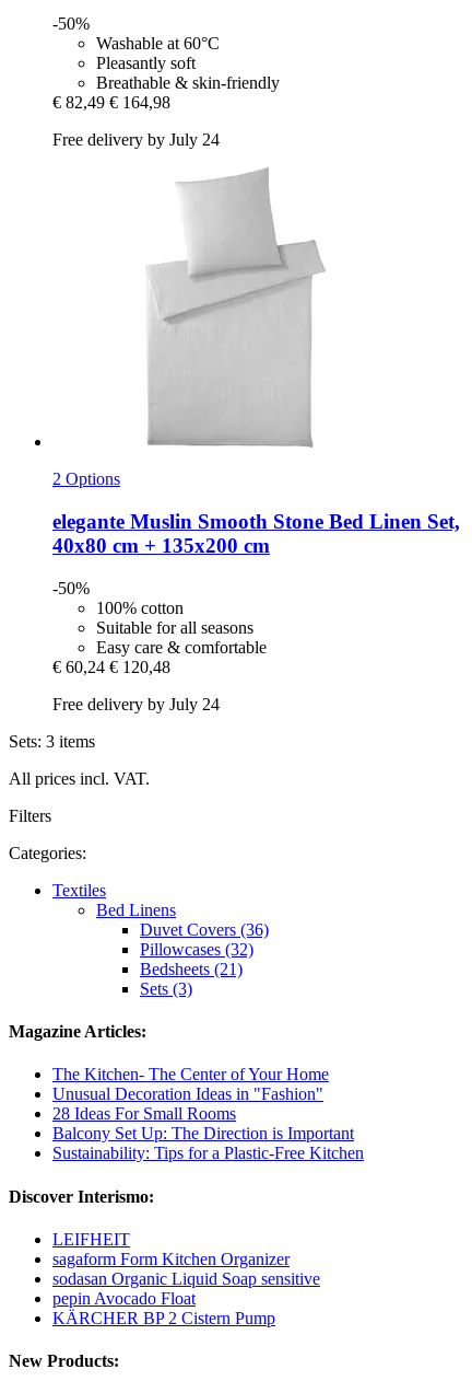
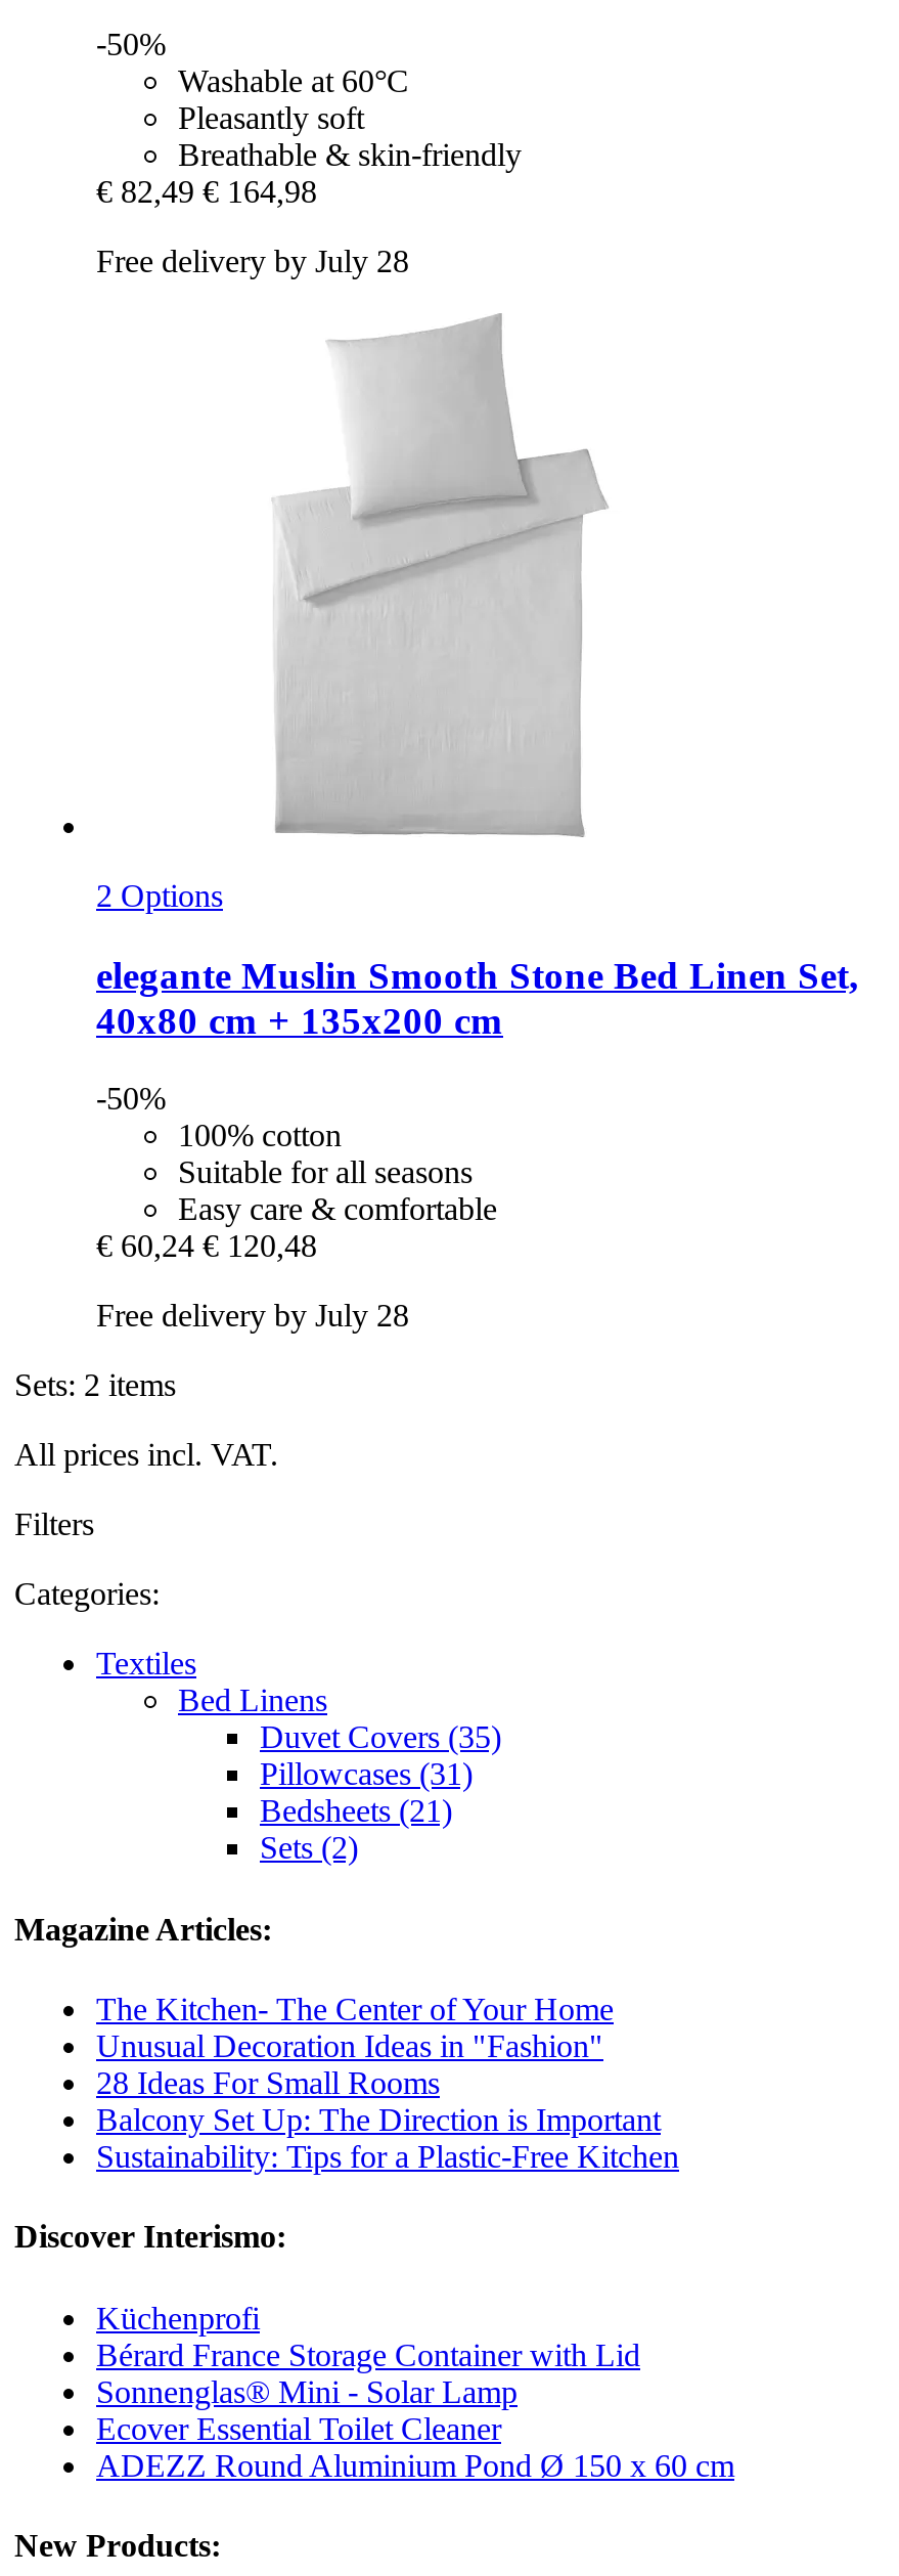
- Free delivery by July 24
+ Free delivery by July 28

- Free delivery by July 24
+ Free delivery by July 28

- Sets: 3 items
+ Sets: 2 items

- Duvet Covers (36)
+ Duvet Covers (35)

- Pillowcases (32)
+ Pillowcases (31)

- Sets (3)
+ Sets (2)

- LEIFHEIT
- sagaform Form Kitchen Organizer
- sodasan Organic Liquid Soap sensitive
- pepin Avocado Float
- KÄRCHER BP 2 Cistern Pump
+ Küchenprofi
+ Bérard France Storage Container with Lid
+ Sonnenglas® Mini - Solar Lamp
+ Ecover Essential Toilet Cleaner
+ ADEZZ Round Aluminium Pond Ø 150 x 60 cm
